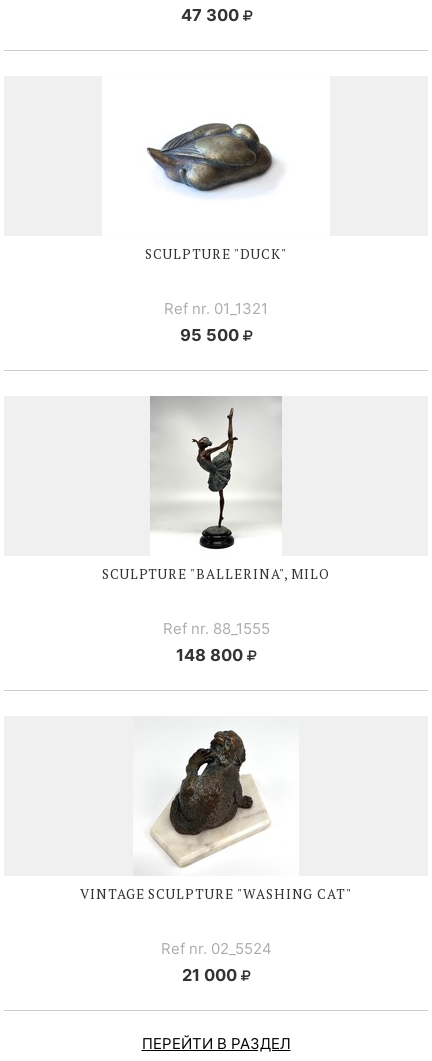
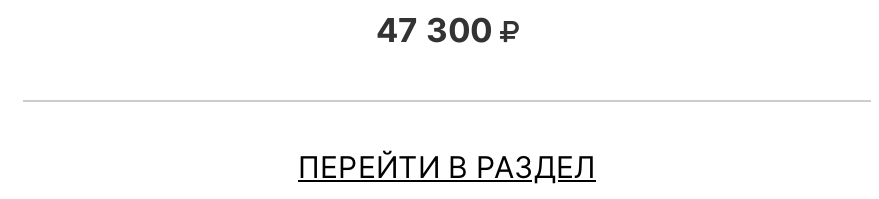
- [image]

- SCULPTURE "DUCK"
- Ref nr. 01_1321
- 95 500

- [image]
- SCULPTURE "BALLERINA", MILO
- Ref nr. 88_1555
- 148 800

- [image]
- VINTAGE SCULPTURE "WASHING CAT"
- Ref nr. 02_5524
- 21 000
